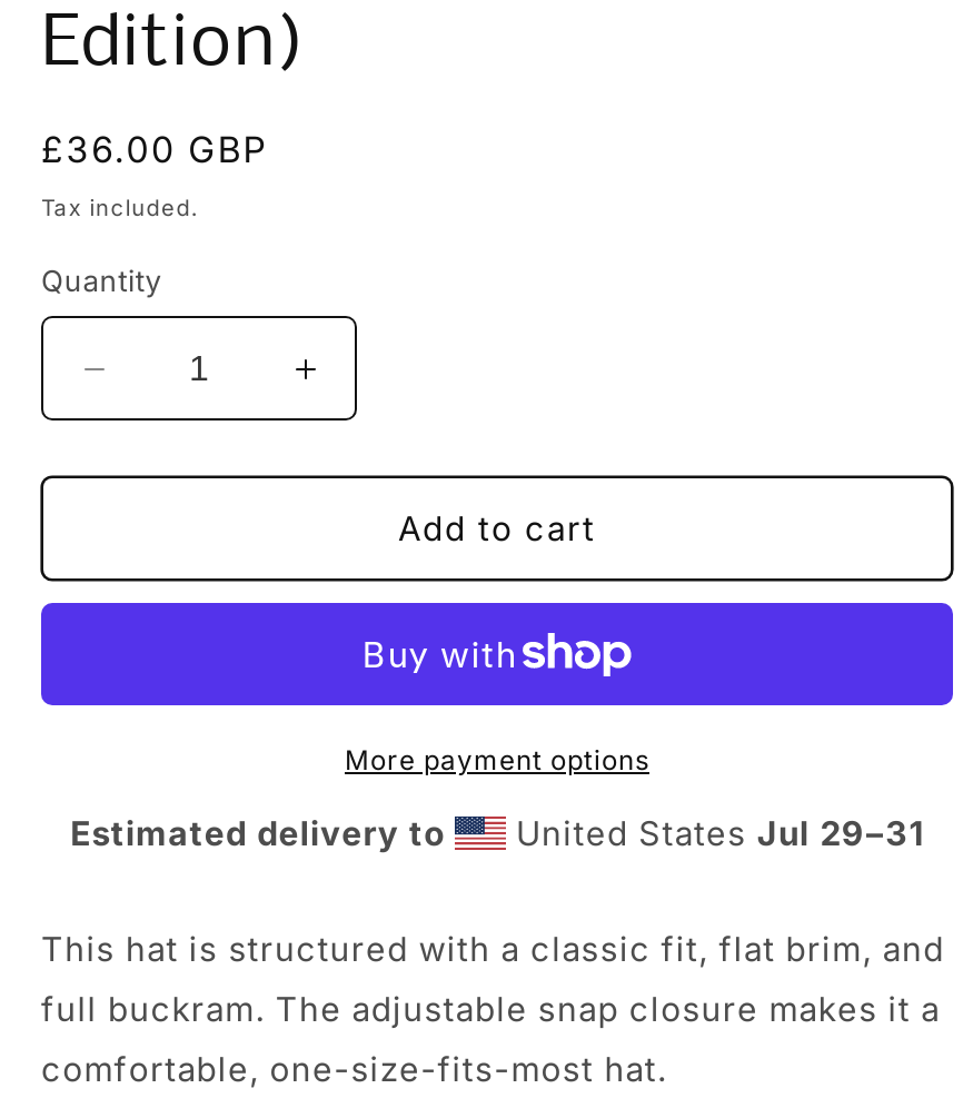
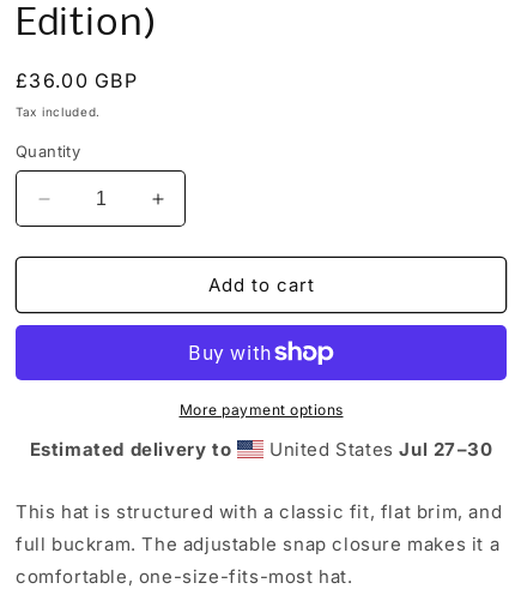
- United States Jul 29–31
+ United States Jul 27–30
